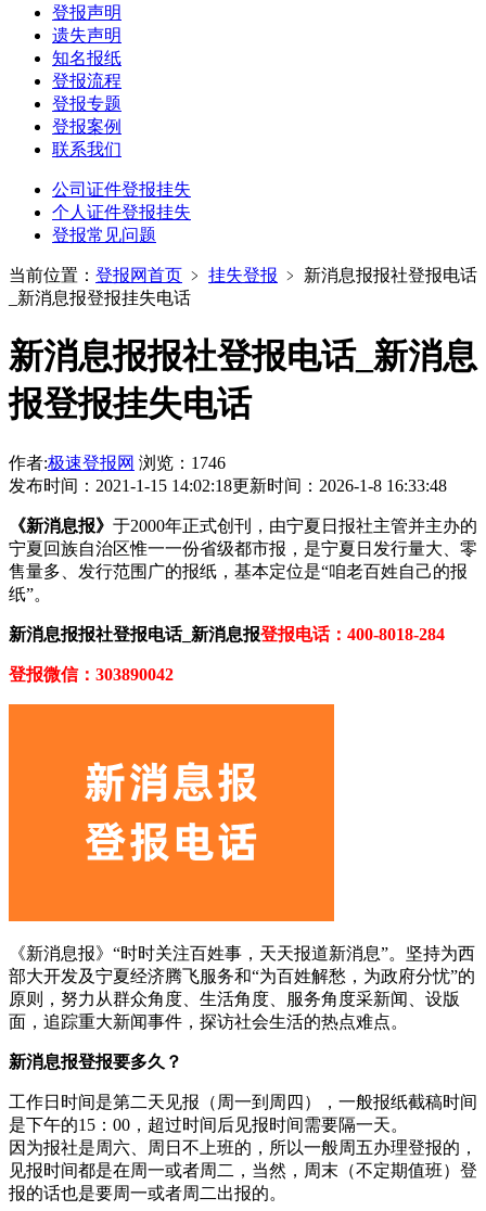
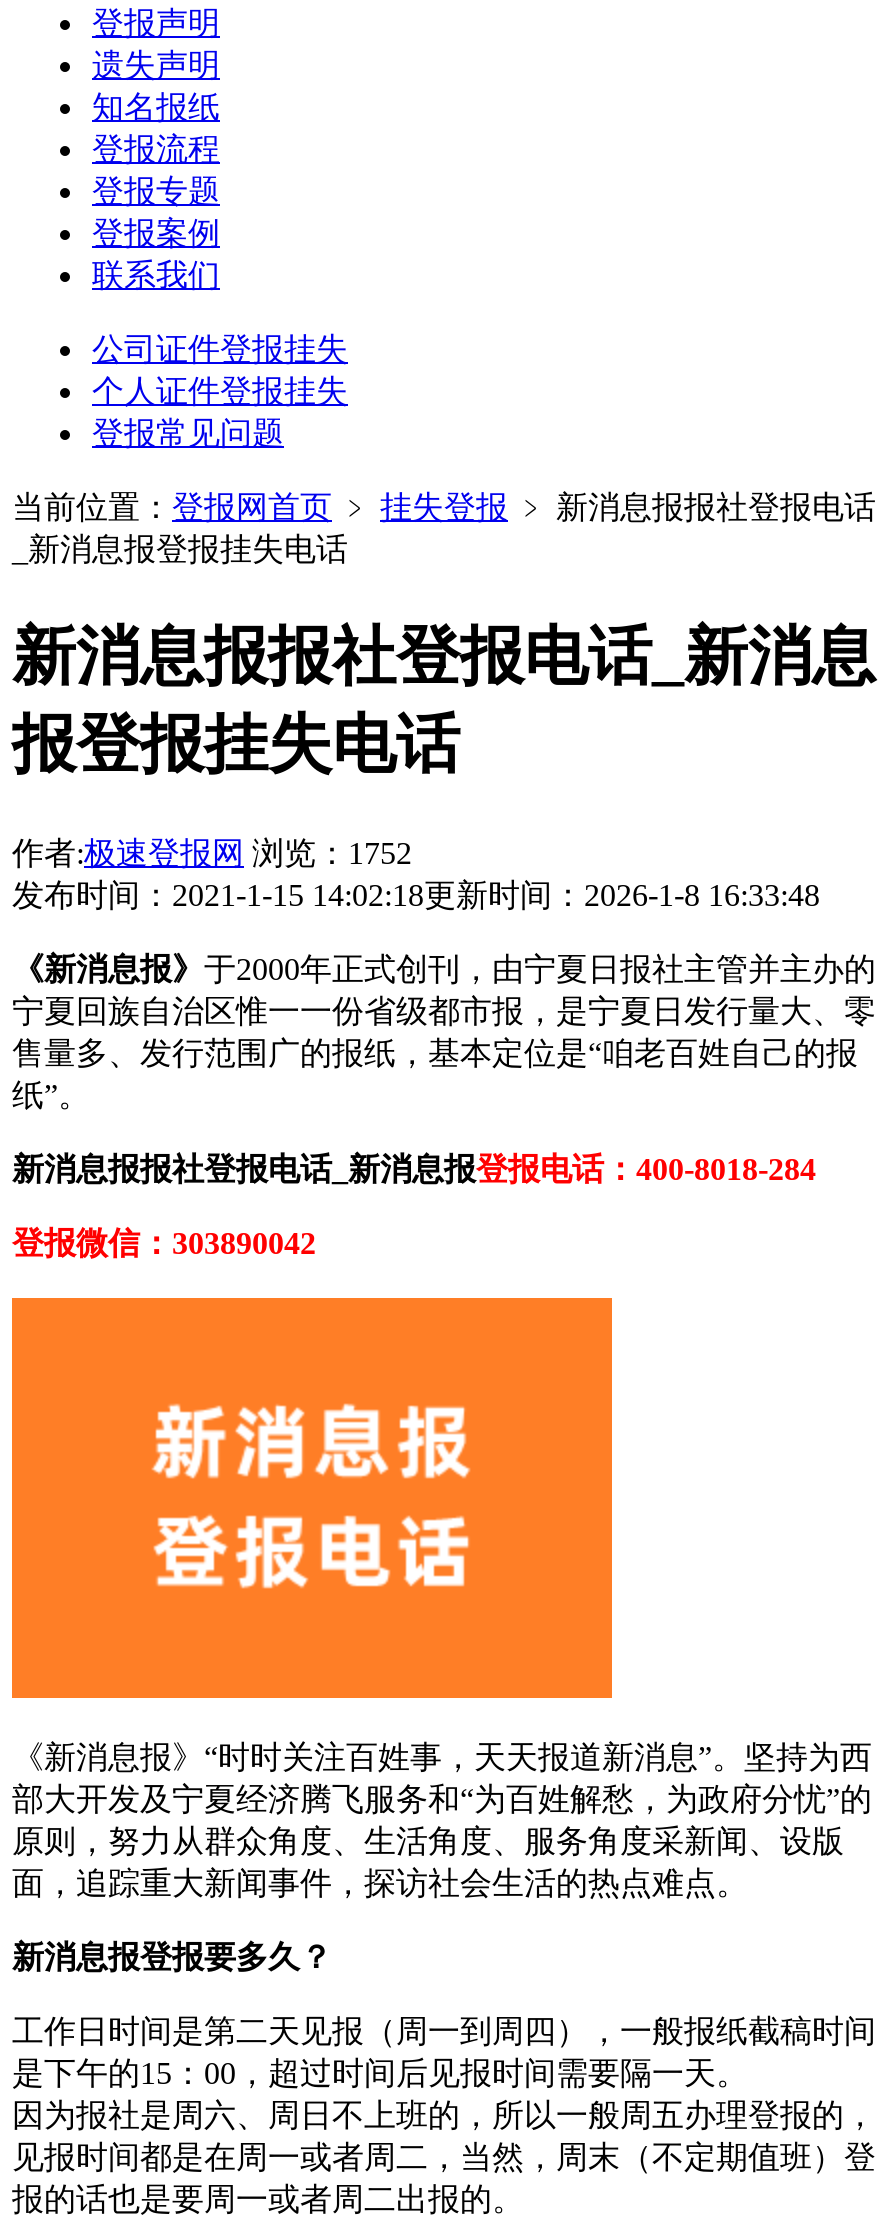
- 作者:极速登报网 浏览：1746
+ 作者:极速登报网 浏览：1752
